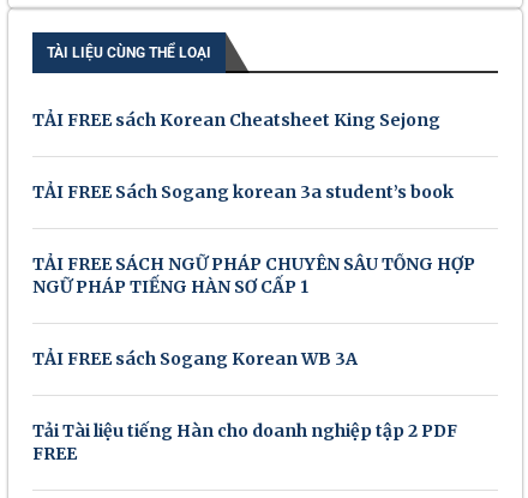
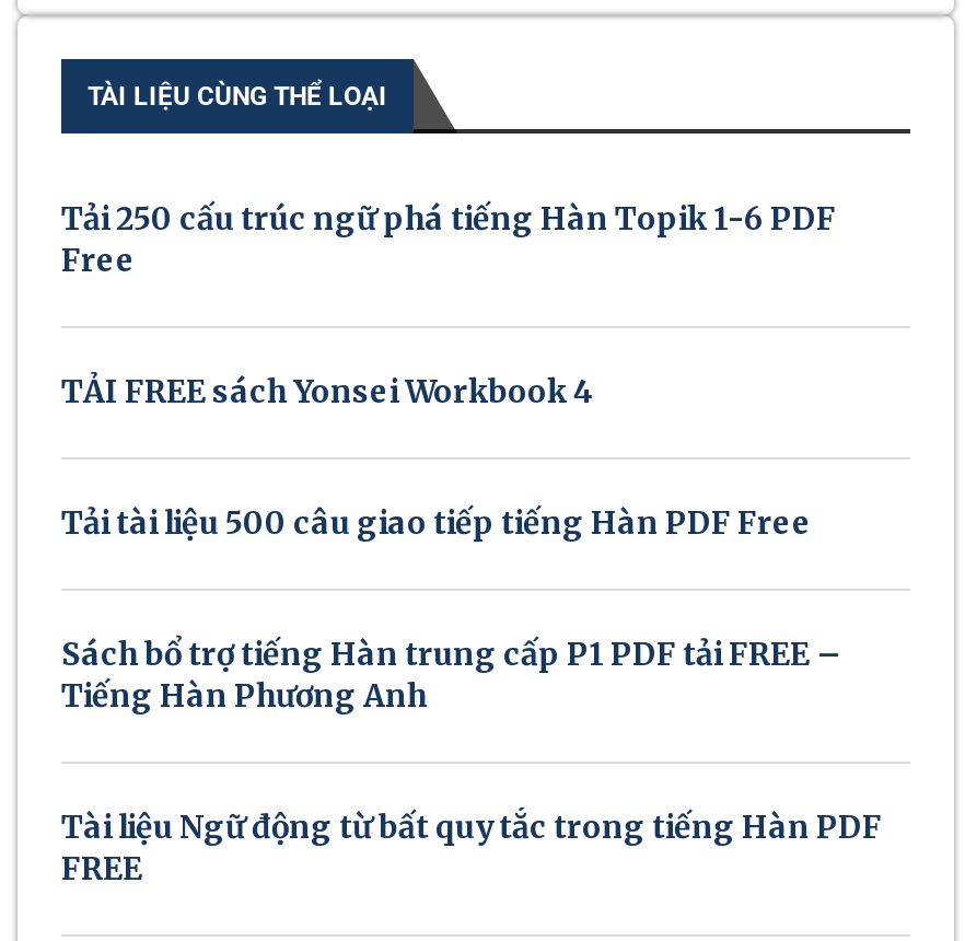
- TẢI FREE sách Korean Cheatsheet King Sejong
+ Tải 250 cấu trúc ngữ phá tiếng Hàn Topik 1-6 PDF
+ Free

- TẢI FREE Sách Sogang korean 3a student’s book
+ TẢI FREE sách Yonsei Workbook 4

- TẢI FREE SÁCH NGỮ PHÁP CHUYÊN SÂU TỔNG HỢP
- NGỮ PHÁP TIẾNG HÀN SƠ CẤP 1
+ Tải tài liệu 500 câu giao tiếp tiếng Hàn PDF Free

- TẢI FREE sách Sogang Korean WB 3A
+ Sách bổ trợ tiếng Hàn trung cấp P1 PDF tải FREE –
+ Tiếng Hàn Phương Anh

- Tải Tài liệu tiếng Hàn cho doanh nghiệp tập 2 PDF
+ Tài liệu Ngữ động từ bất quy tắc trong tiếng Hàn PDF
